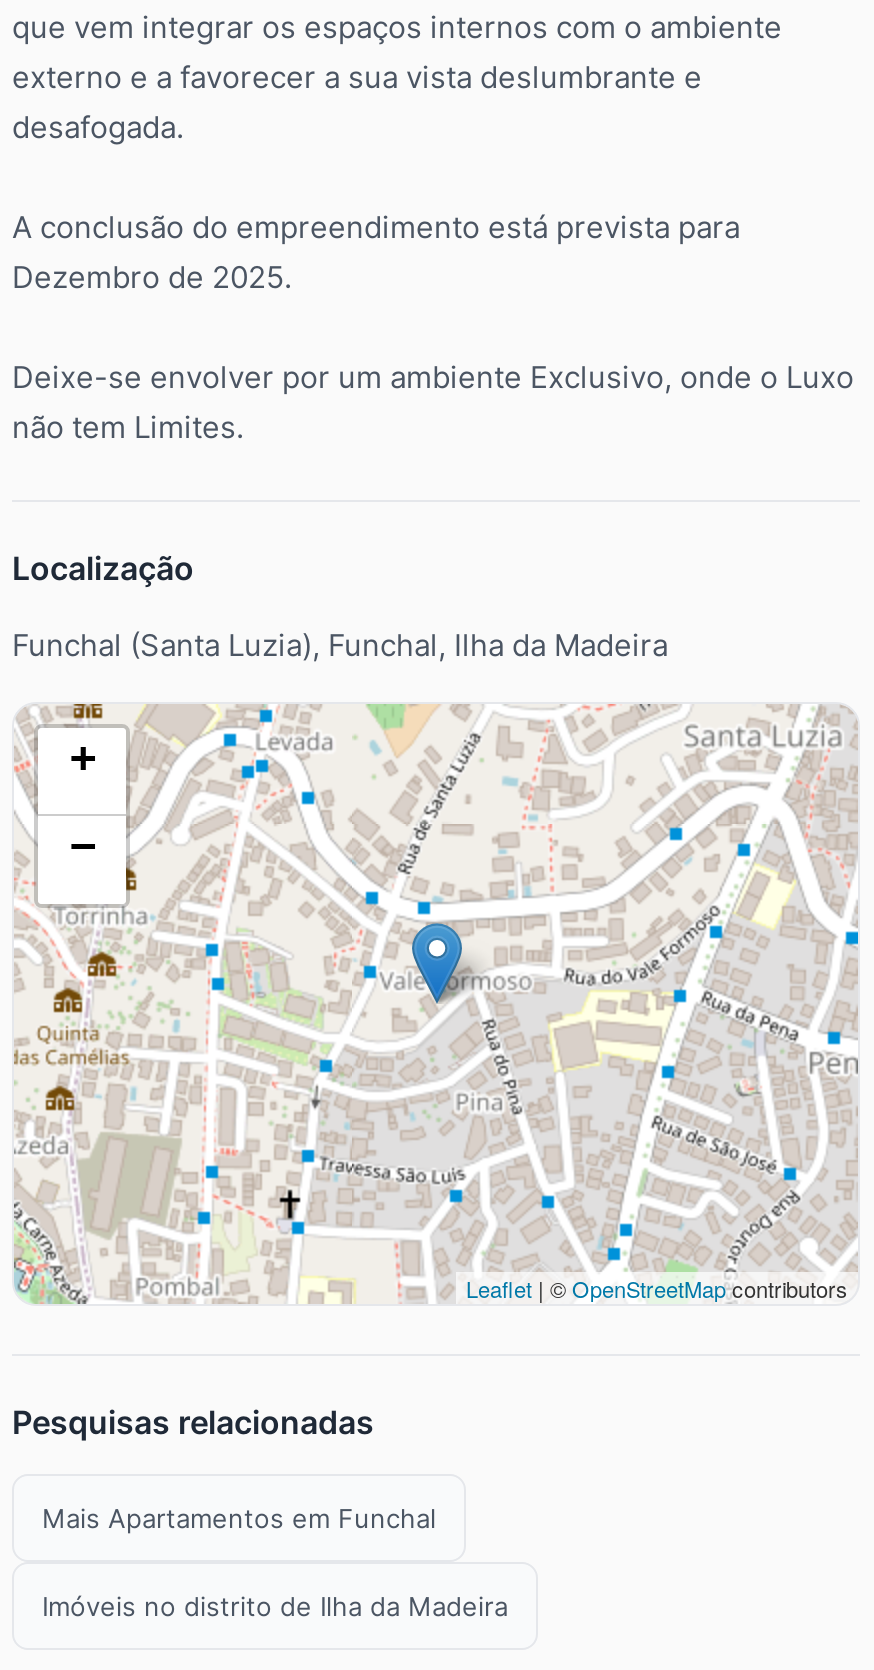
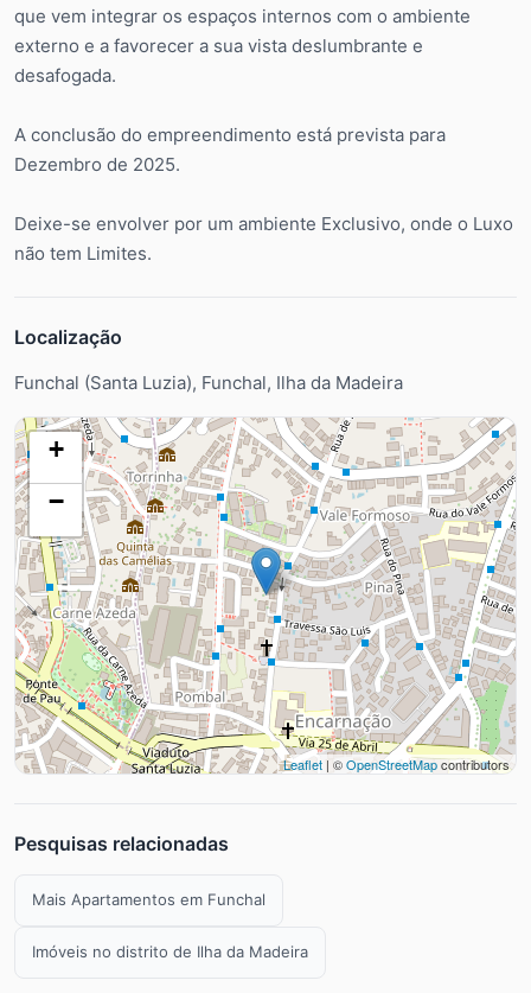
- [image]
+ [image]
